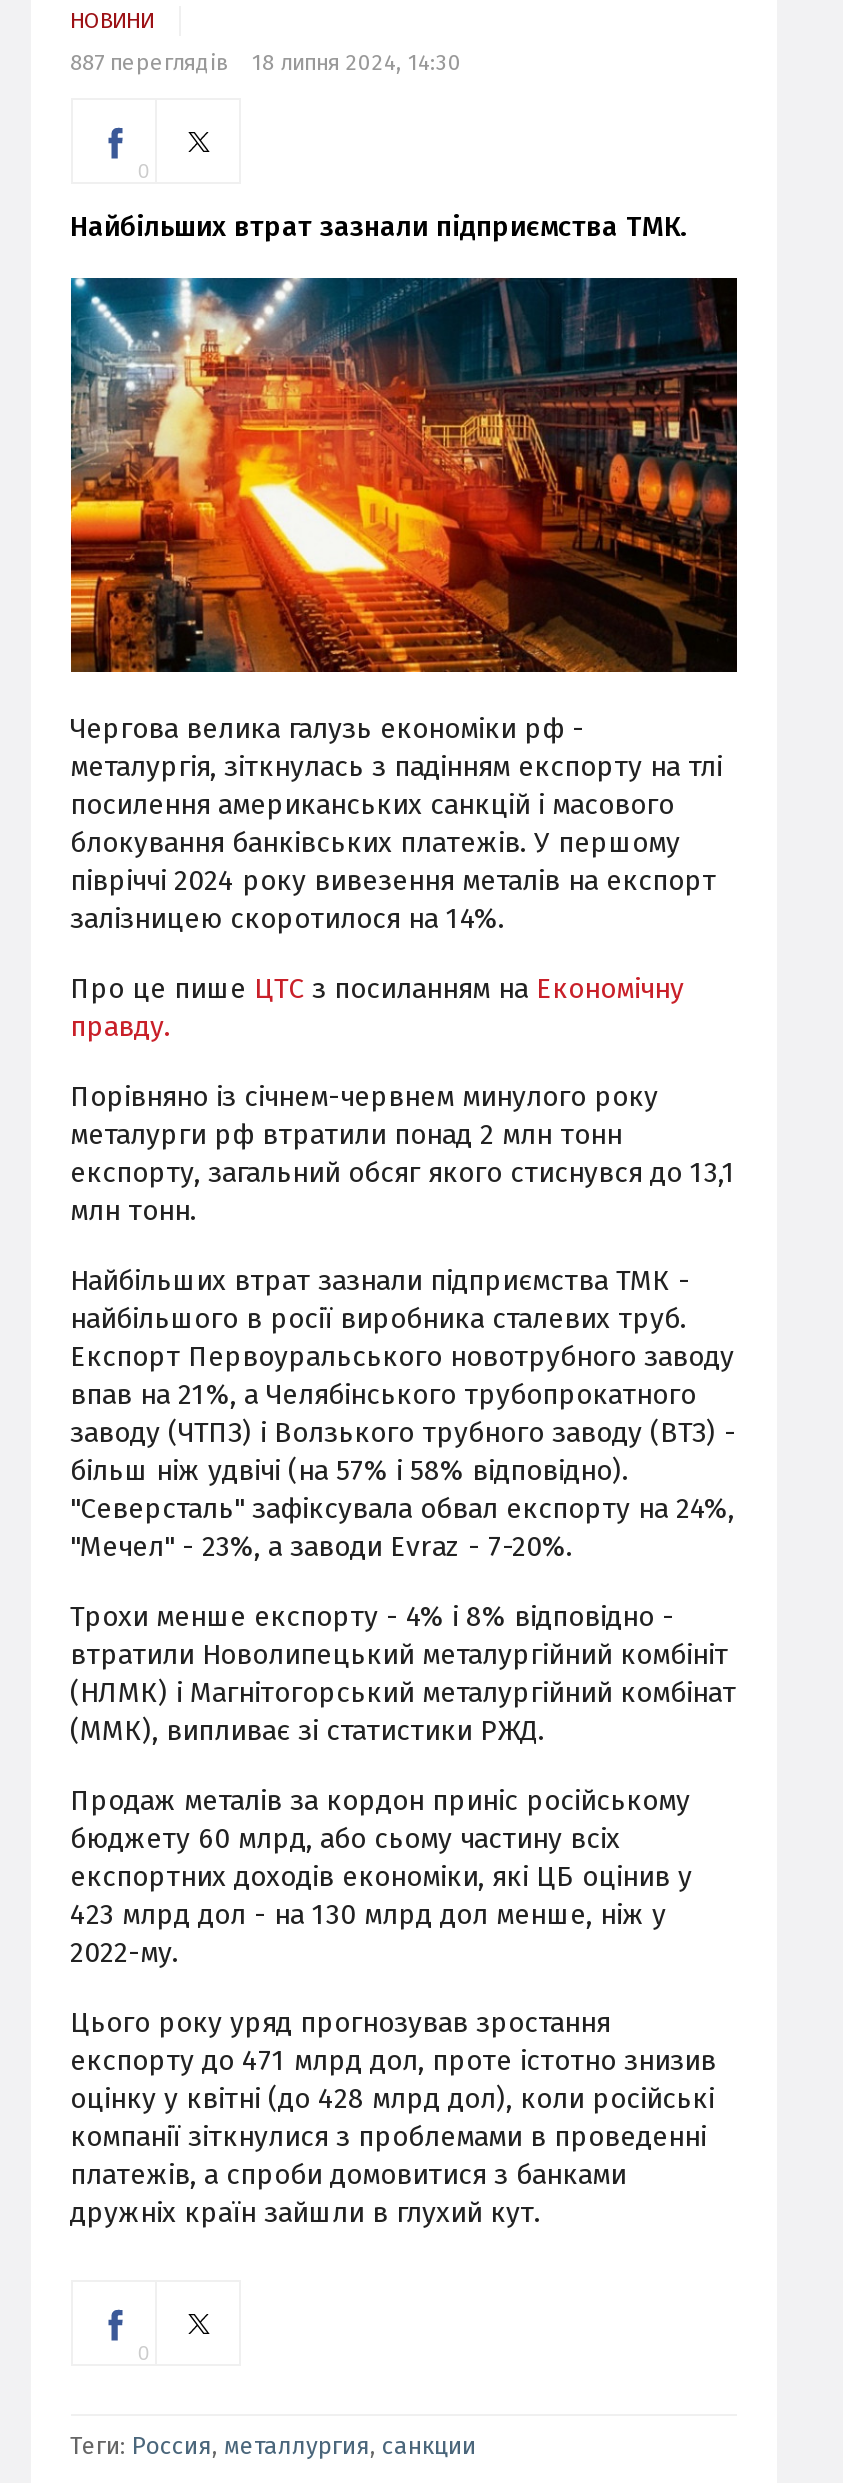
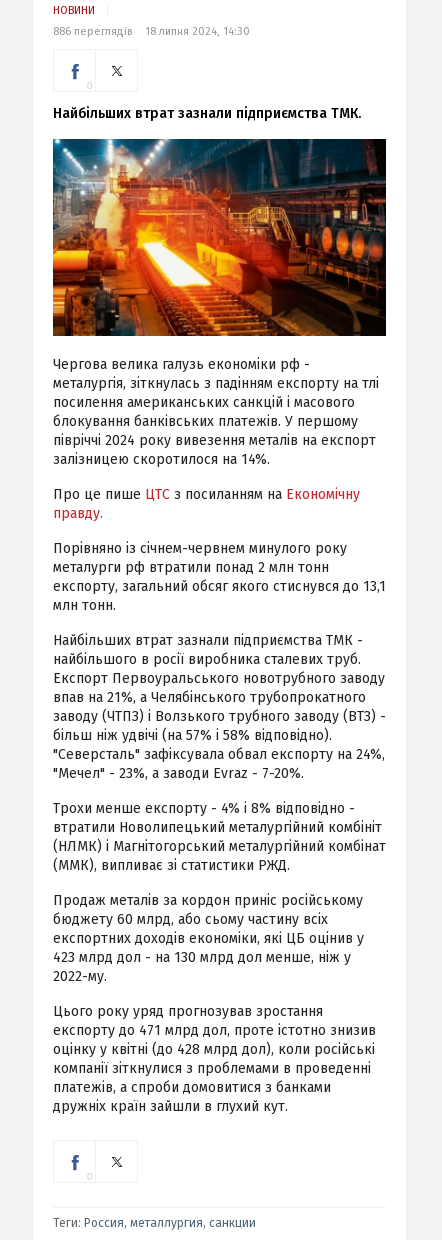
- 887 переглядів 18 липня 2024, 14:30
+ 886 переглядів 18 липня 2024, 14:30
